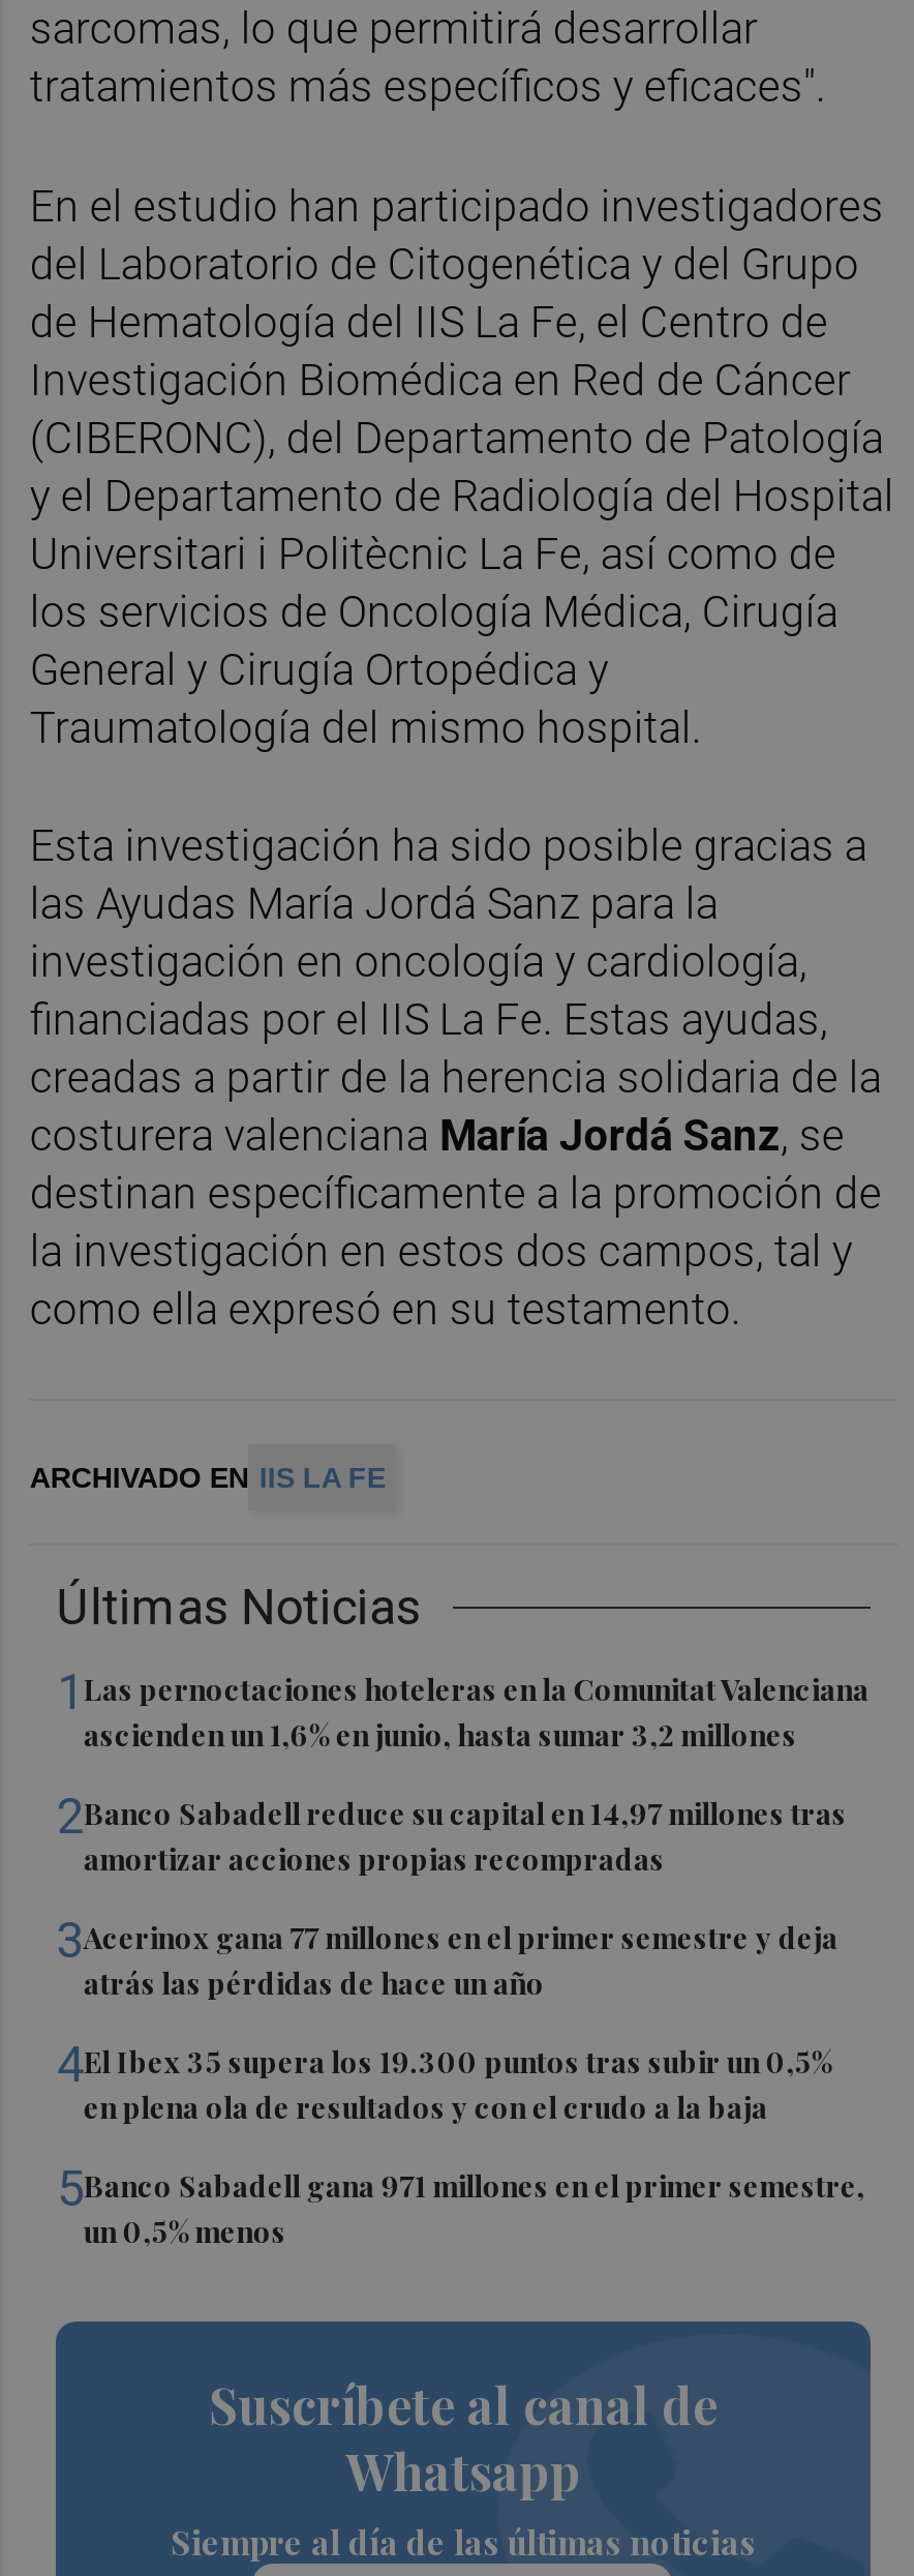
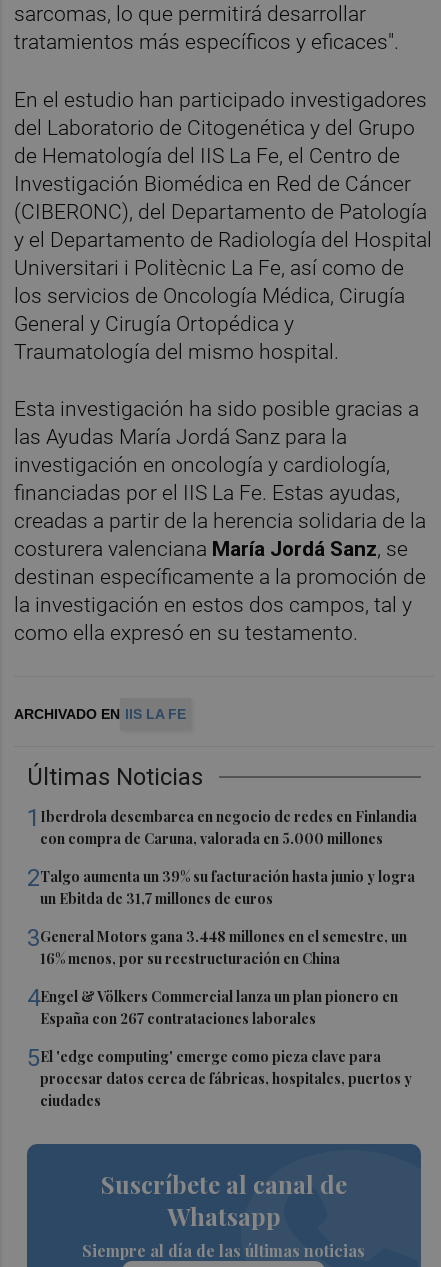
- 1 Las pernoctaciones hoteleras en la Comunitat Valenciana
- ascienden un 1,6% en junio, hasta sumar 3,2 millones
+ 1 Iberdrola desembarca en negocio de redes en Finlandia
+ con compra de Caruna, valorada en 5.000 millones

- 2Banco Sabadell reduce su capital en 14,97 millones tras
- amortizar acciones propias recompradas
+ 2Talgo aumenta un 39% su facturación hasta junio y logra
+ un Ebitda de 31,7 millones de euros

- 3Acerinox gana 77 millones en el primer semestre y deja
- atrás las pérdidas de hace un año
+ 3General Motors gana 3.448 millones en el semestre, un
+ 16% menos, por su reestructuración en China

- 4El Ibex 35 supera los 19.300 puntos tras subir un 0,5%
- en plena ola de resultados y con el crudo a la baja
+ 4Engel & Völkers Commercial lanza un plan pionero en
+ España con 267 contrataciones laborales

- 5Banco Sabadell gana 971 millones en el primer semestre,
- un 0,5% menos
+ 5El 'edge computing' emerge como pieza clave para
+ procesar datos cerca de fábricas, hospitales, puertos y
+ ciudades
